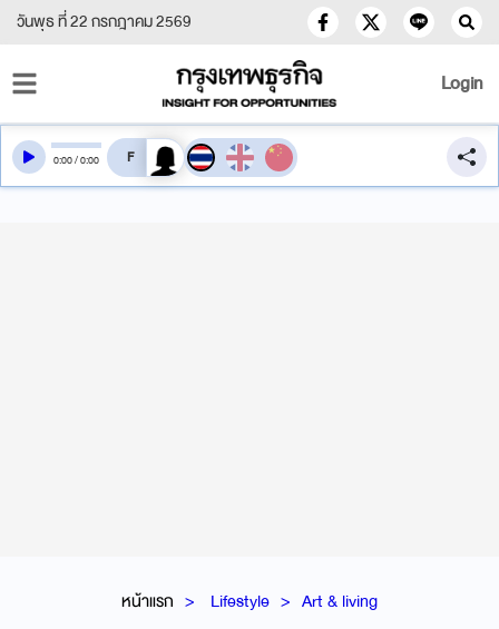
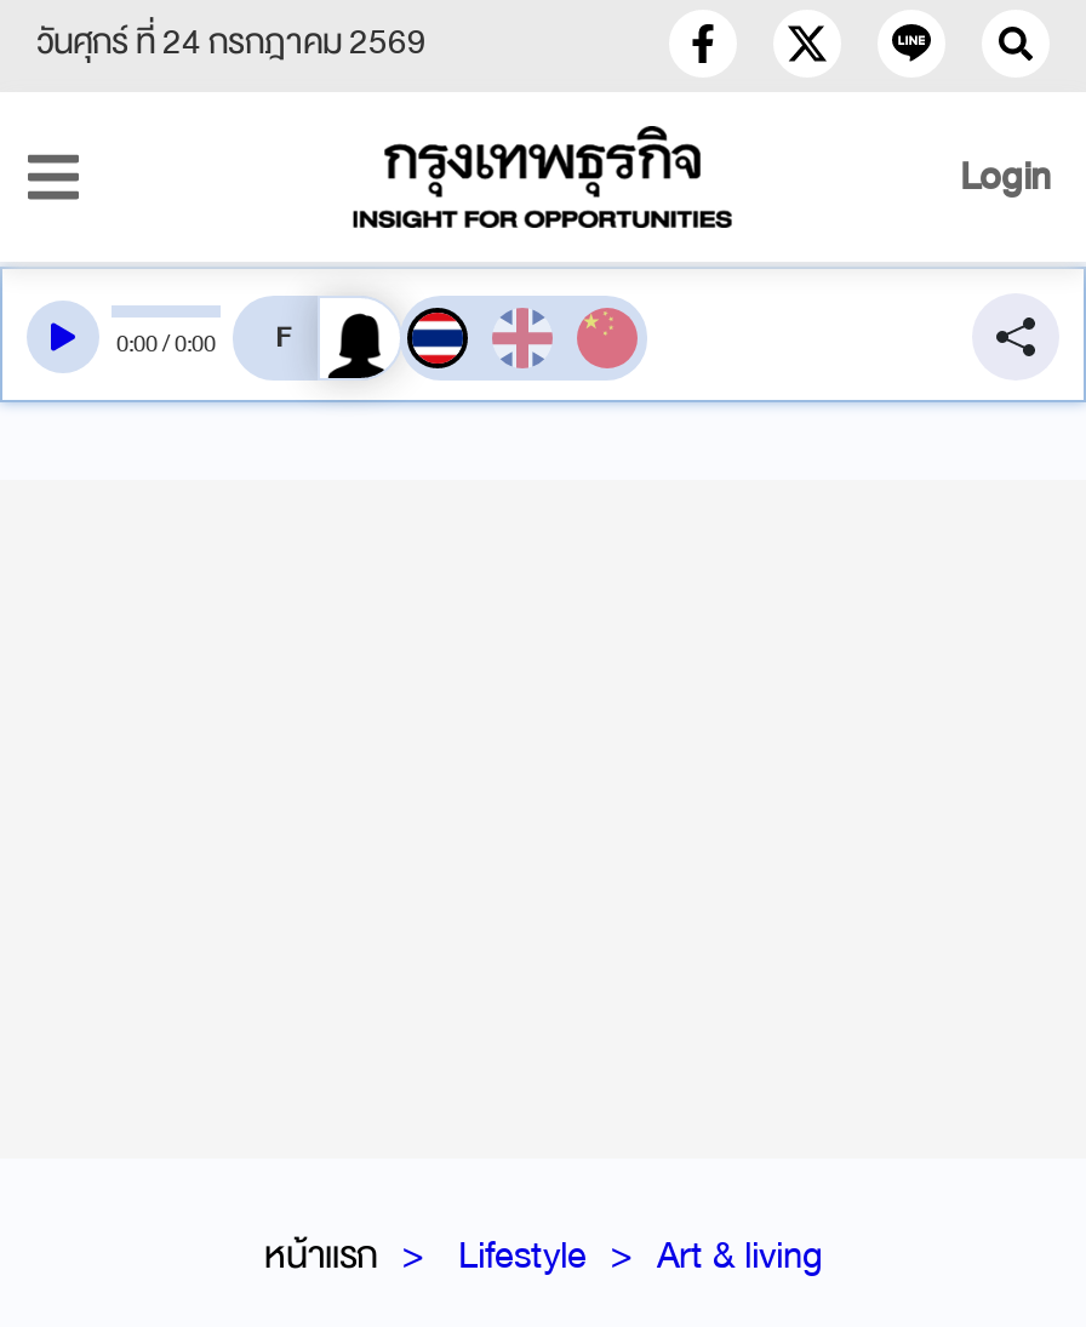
- วันพุธ ที่ 22 กรกฎาคม 2569
+ วันศุกร์ ที่ 24 กรกฎาคม 2569
